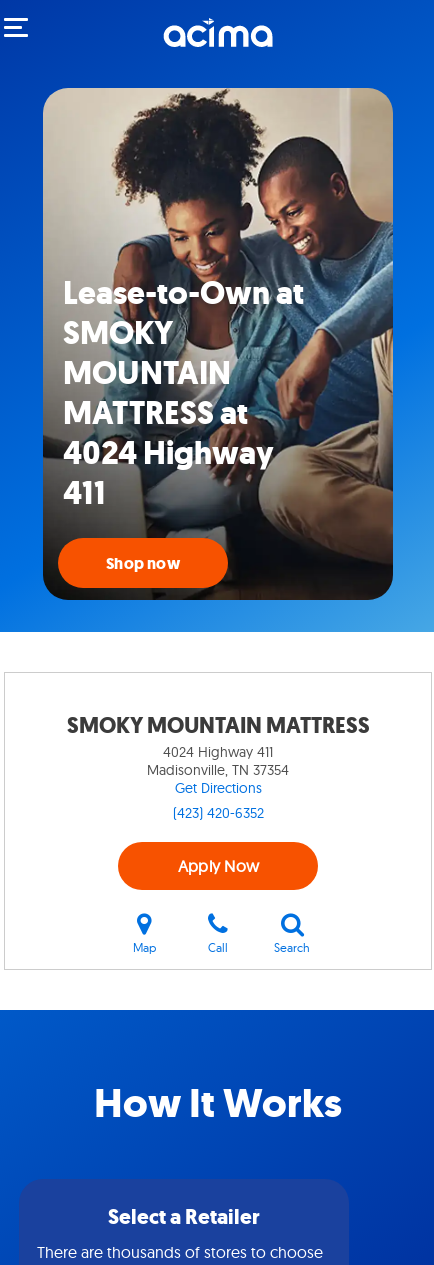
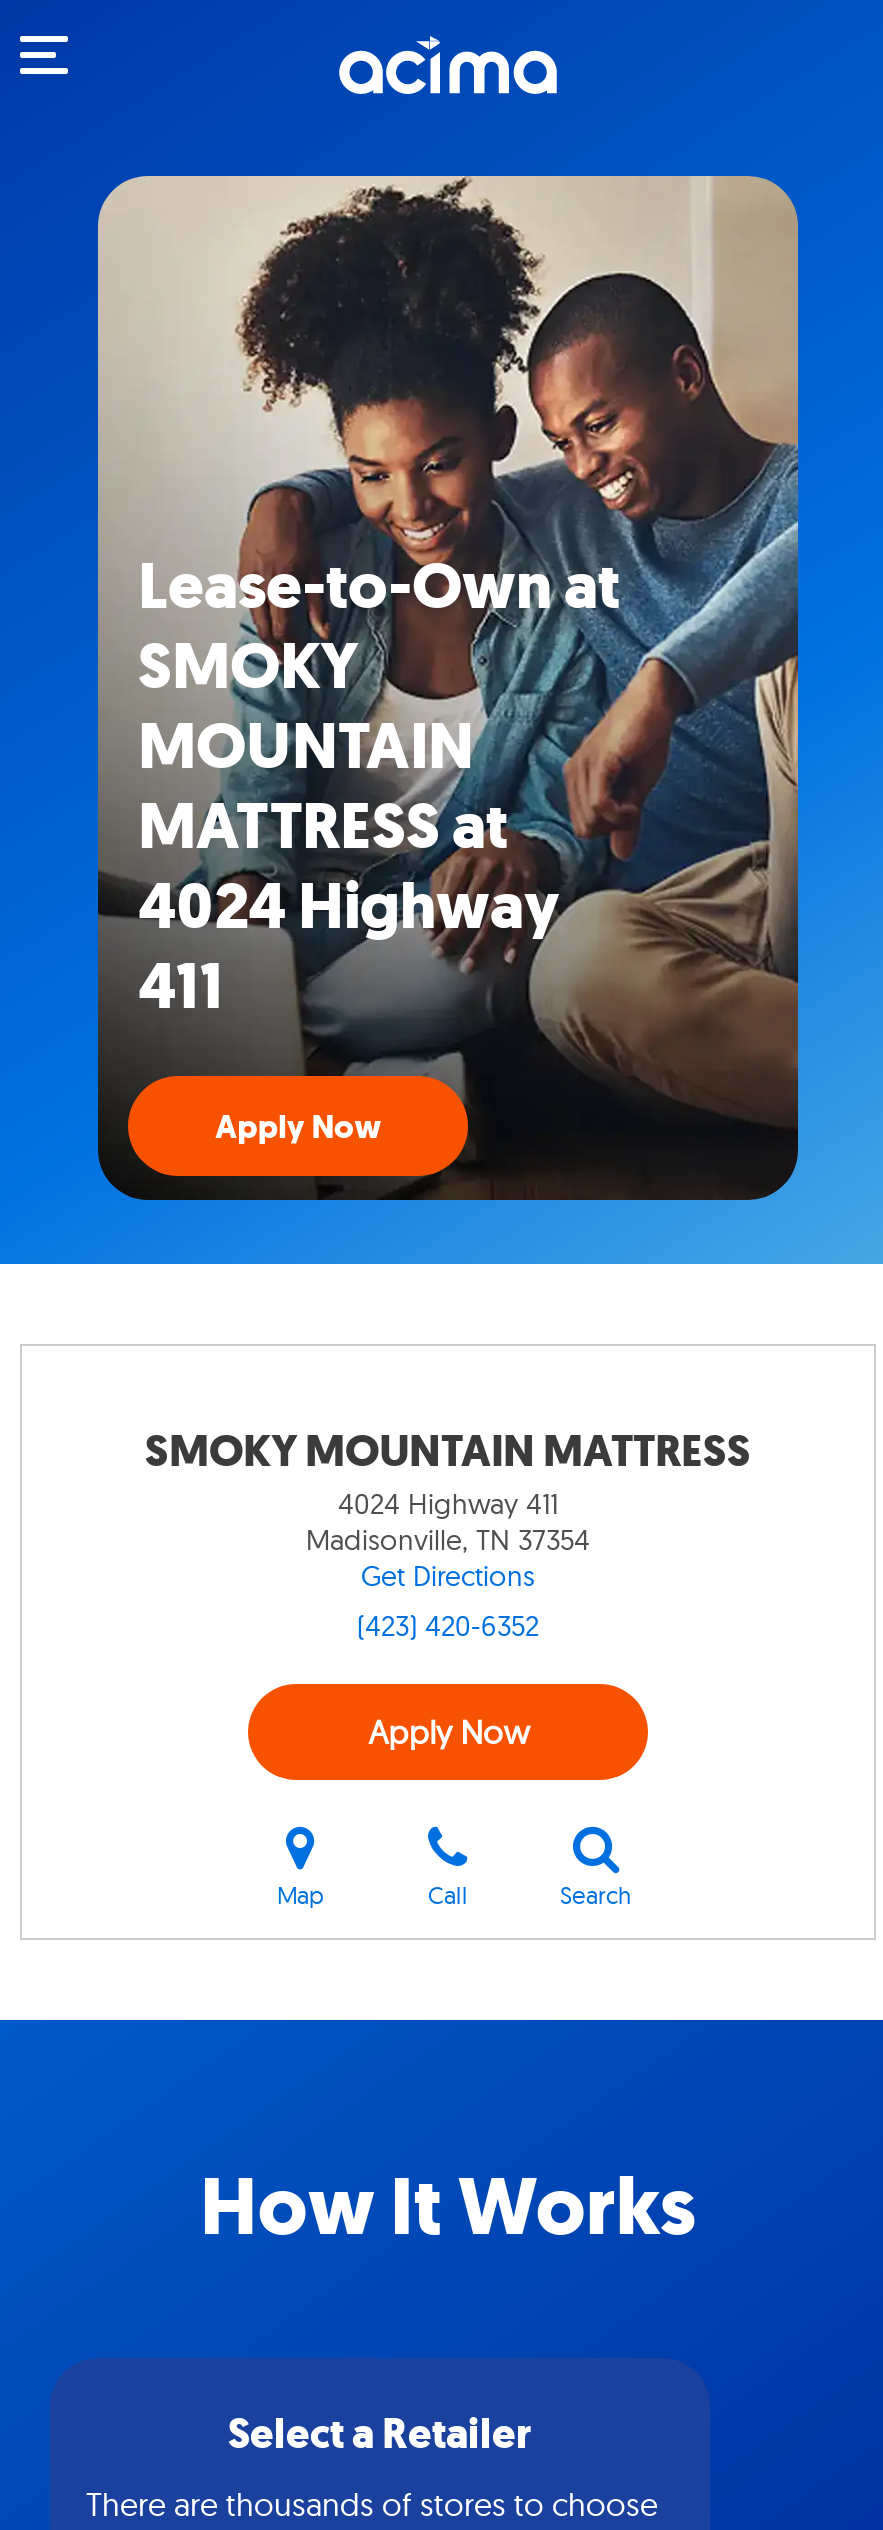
- Shop now
+ Apply Now
